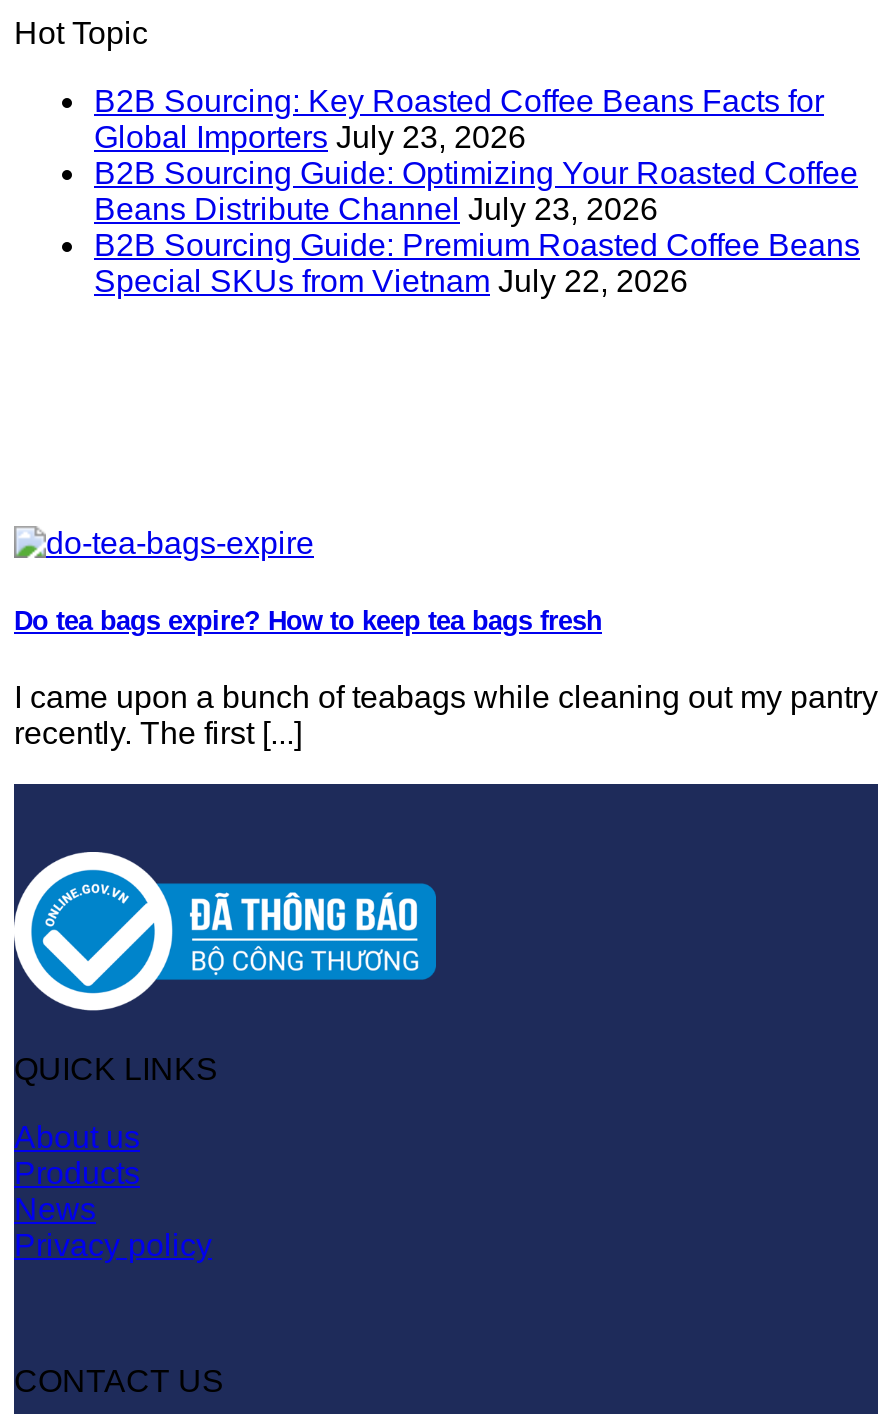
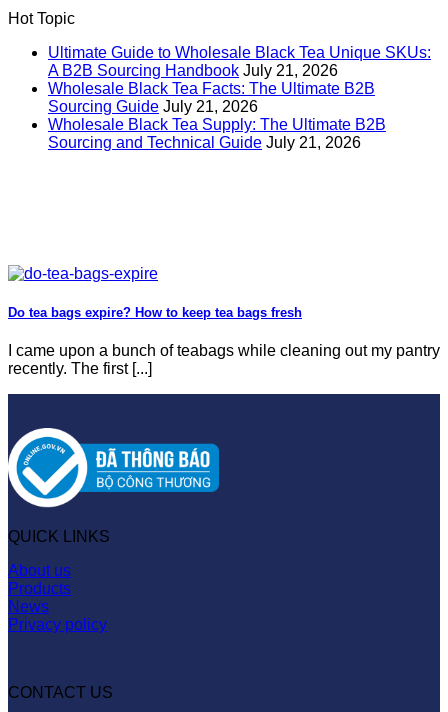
- B2B Sourcing: Key Roasted Coffee Beans Facts for
- Global Importers July 23, 2026
- B2B Sourcing Guide: Optimizing Your Roasted Coffee
- Beans Distribute Channel July 23, 2026
- B2B Sourcing Guide: Premium Roasted Coffee Beans
- Special SKUs from Vietnam July 22, 2026
+ Ultimate Guide to Wholesale Black Tea Unique SKUs:
+ A B2B Sourcing Handbook July 21, 2026
+ Wholesale Black Tea Facts: The Ultimate B2B
+ Sourcing Guide July 21, 2026
+ Wholesale Black Tea Supply: The Ultimate B2B
+ Sourcing and Technical Guide July 21, 2026
